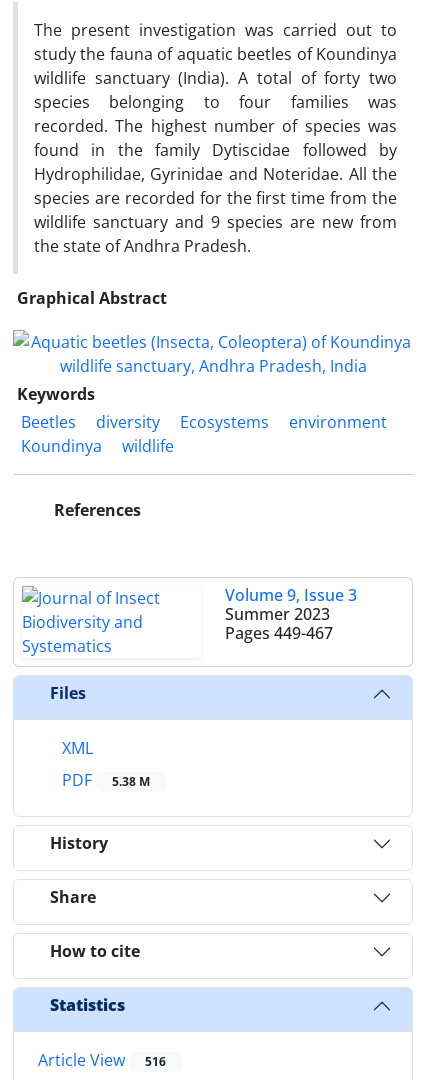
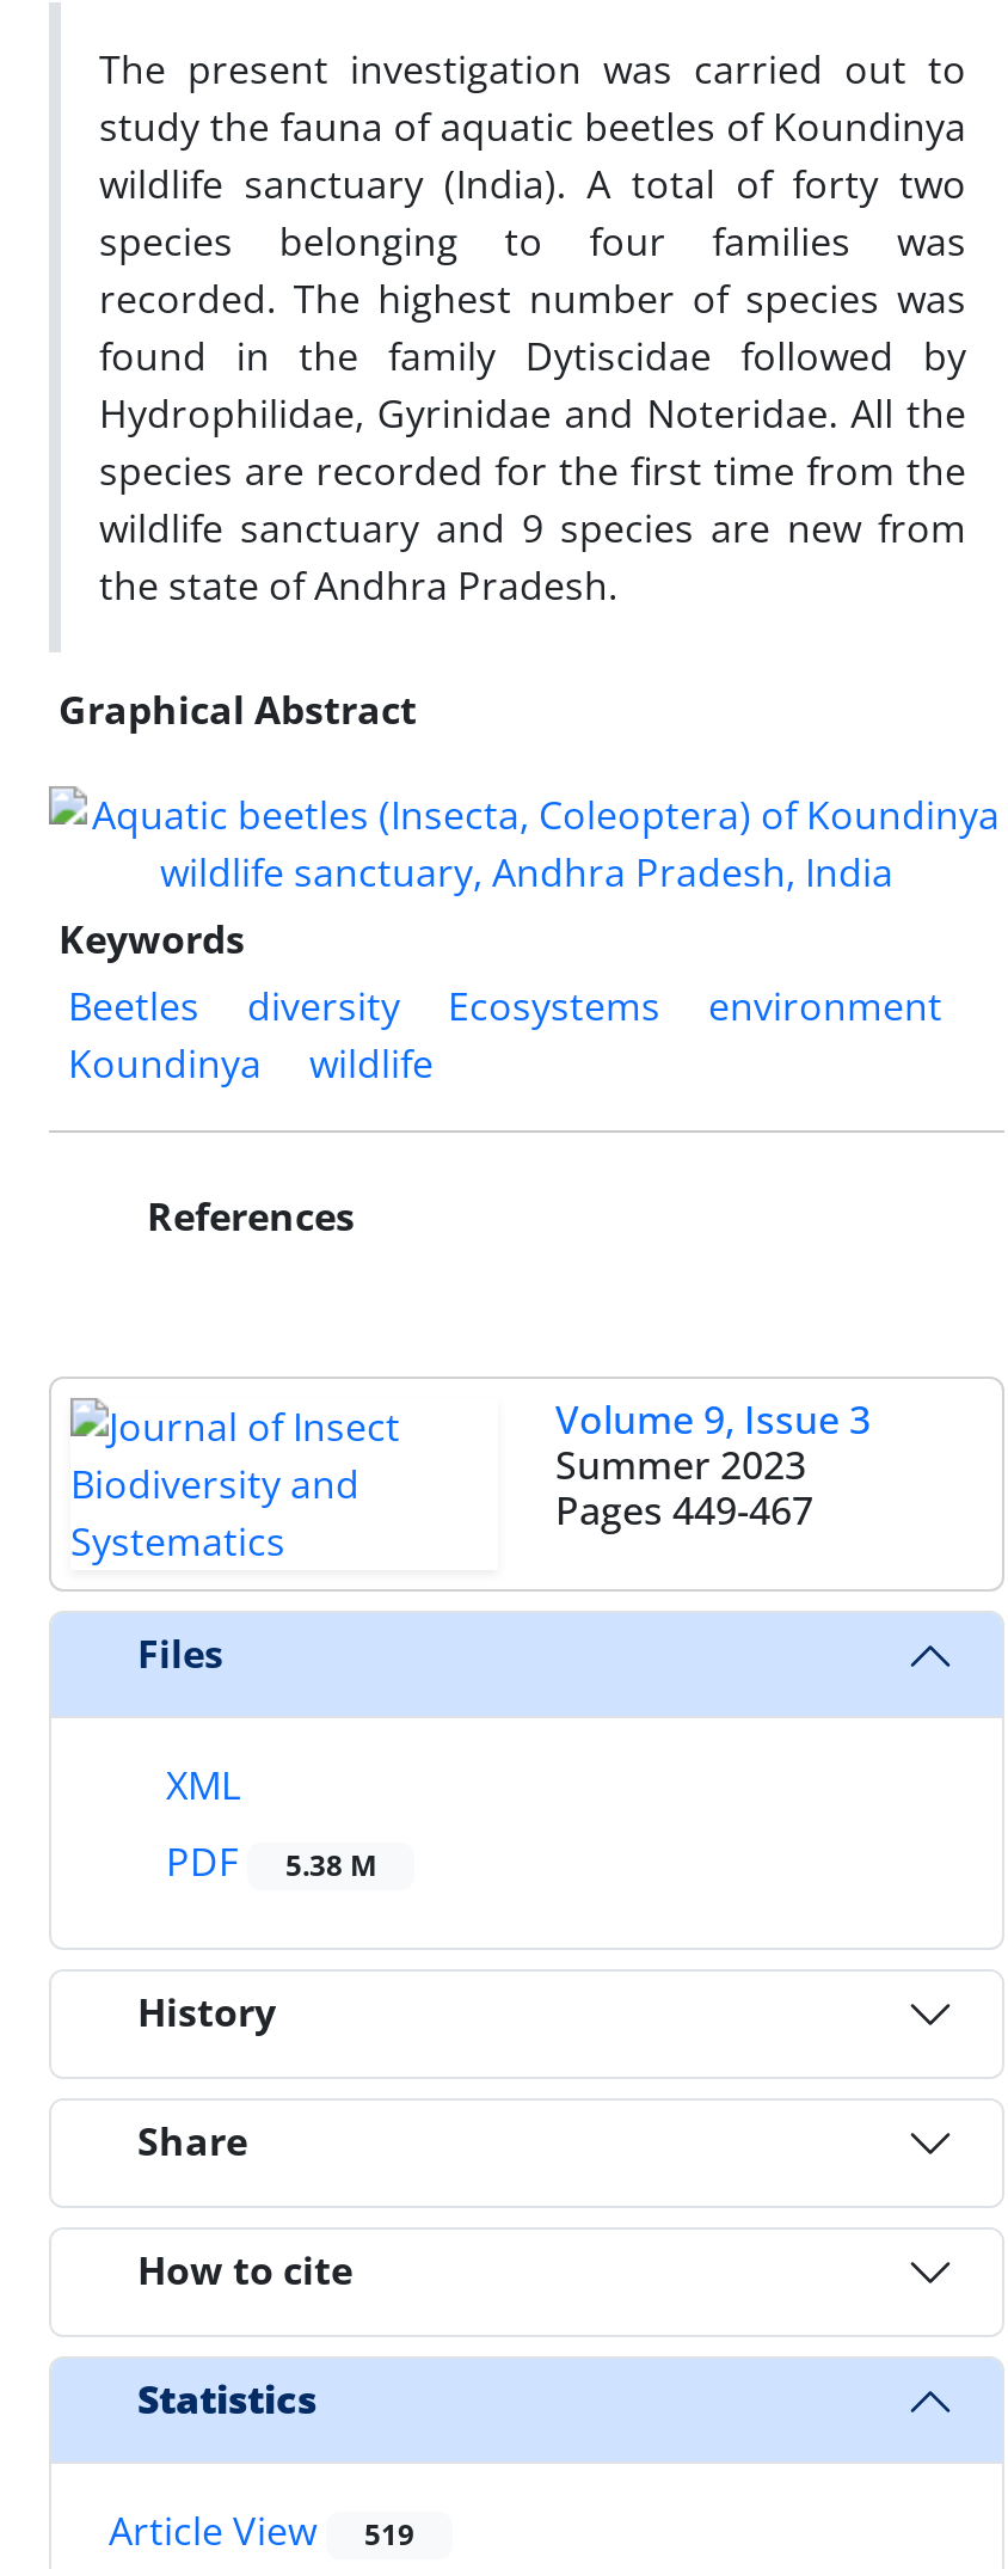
- Article View 516
+ Article View 519
